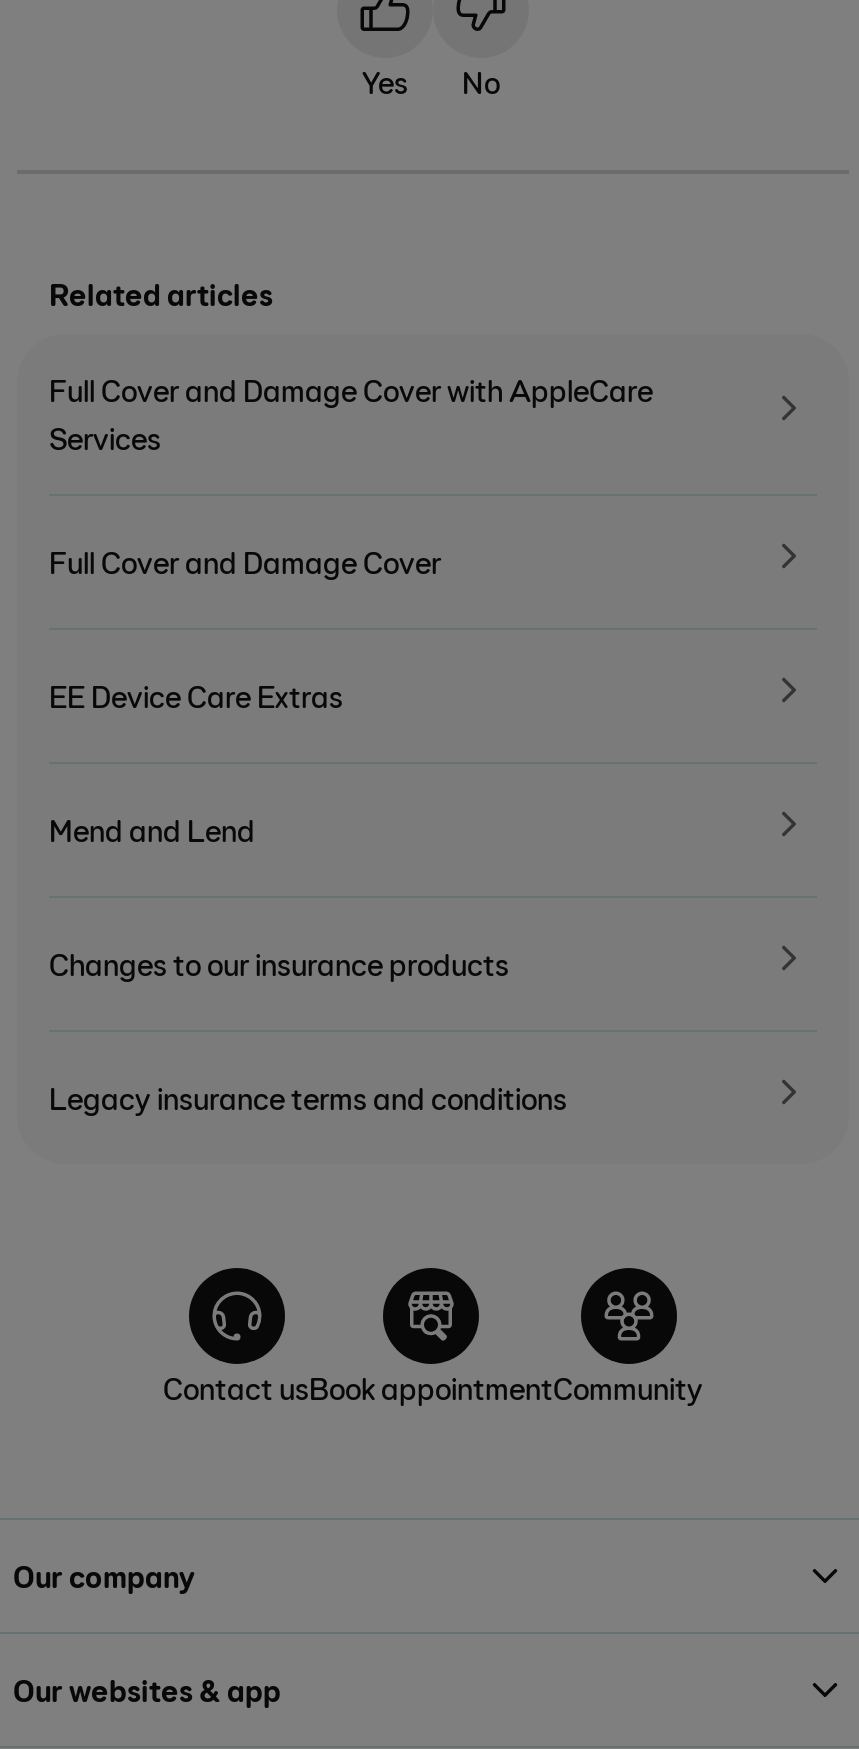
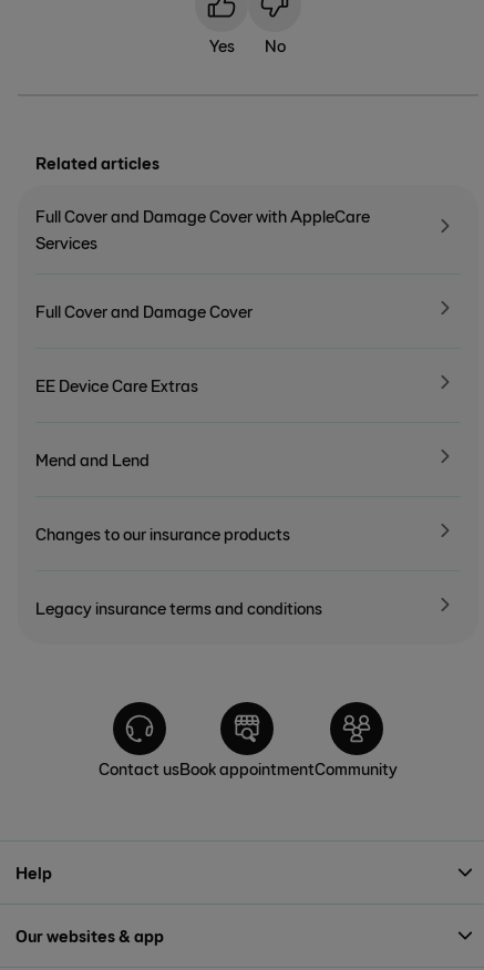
- Our company
+ Help
